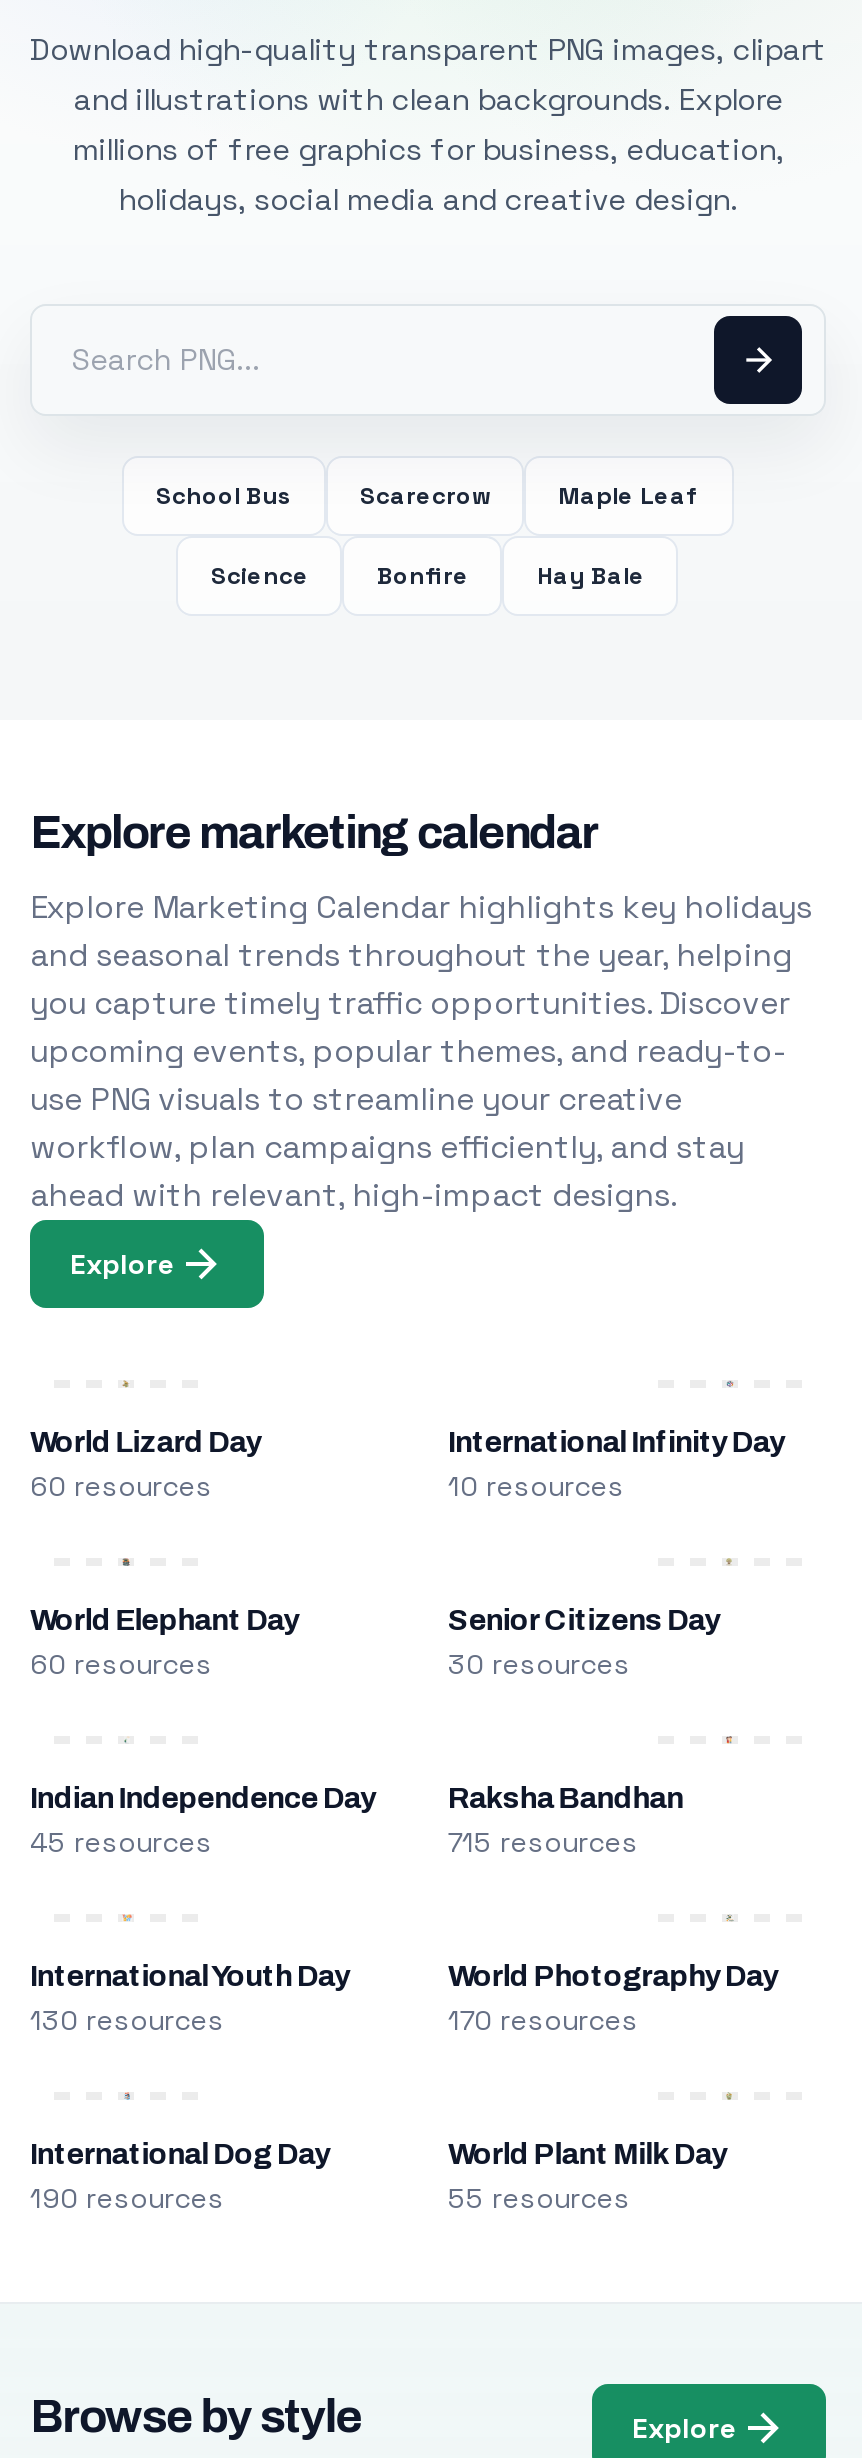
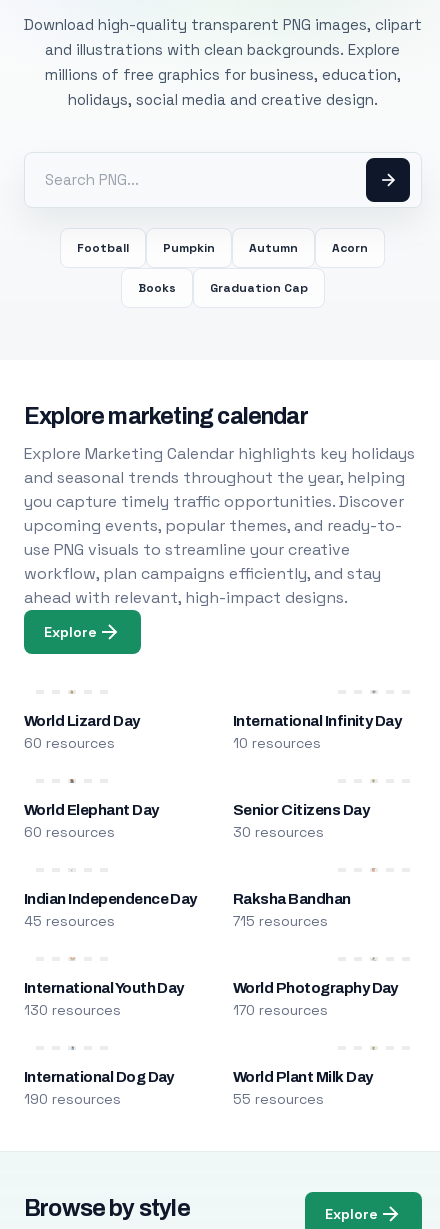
- School Bus
- Scarecrow
- Maple Leaf
+ Football
+ Pumpkin
+ Autumn
+ Acorn

- Science
- Bonfire
- Hay Bale
+ Books
+ Graduation Cap
